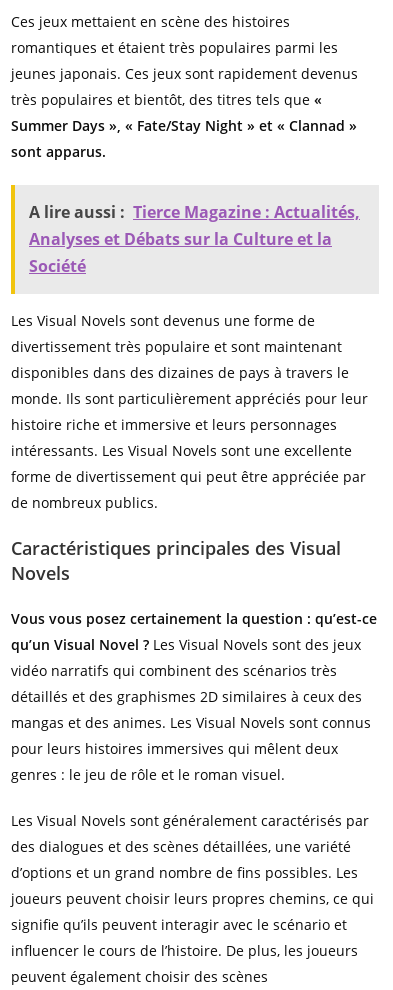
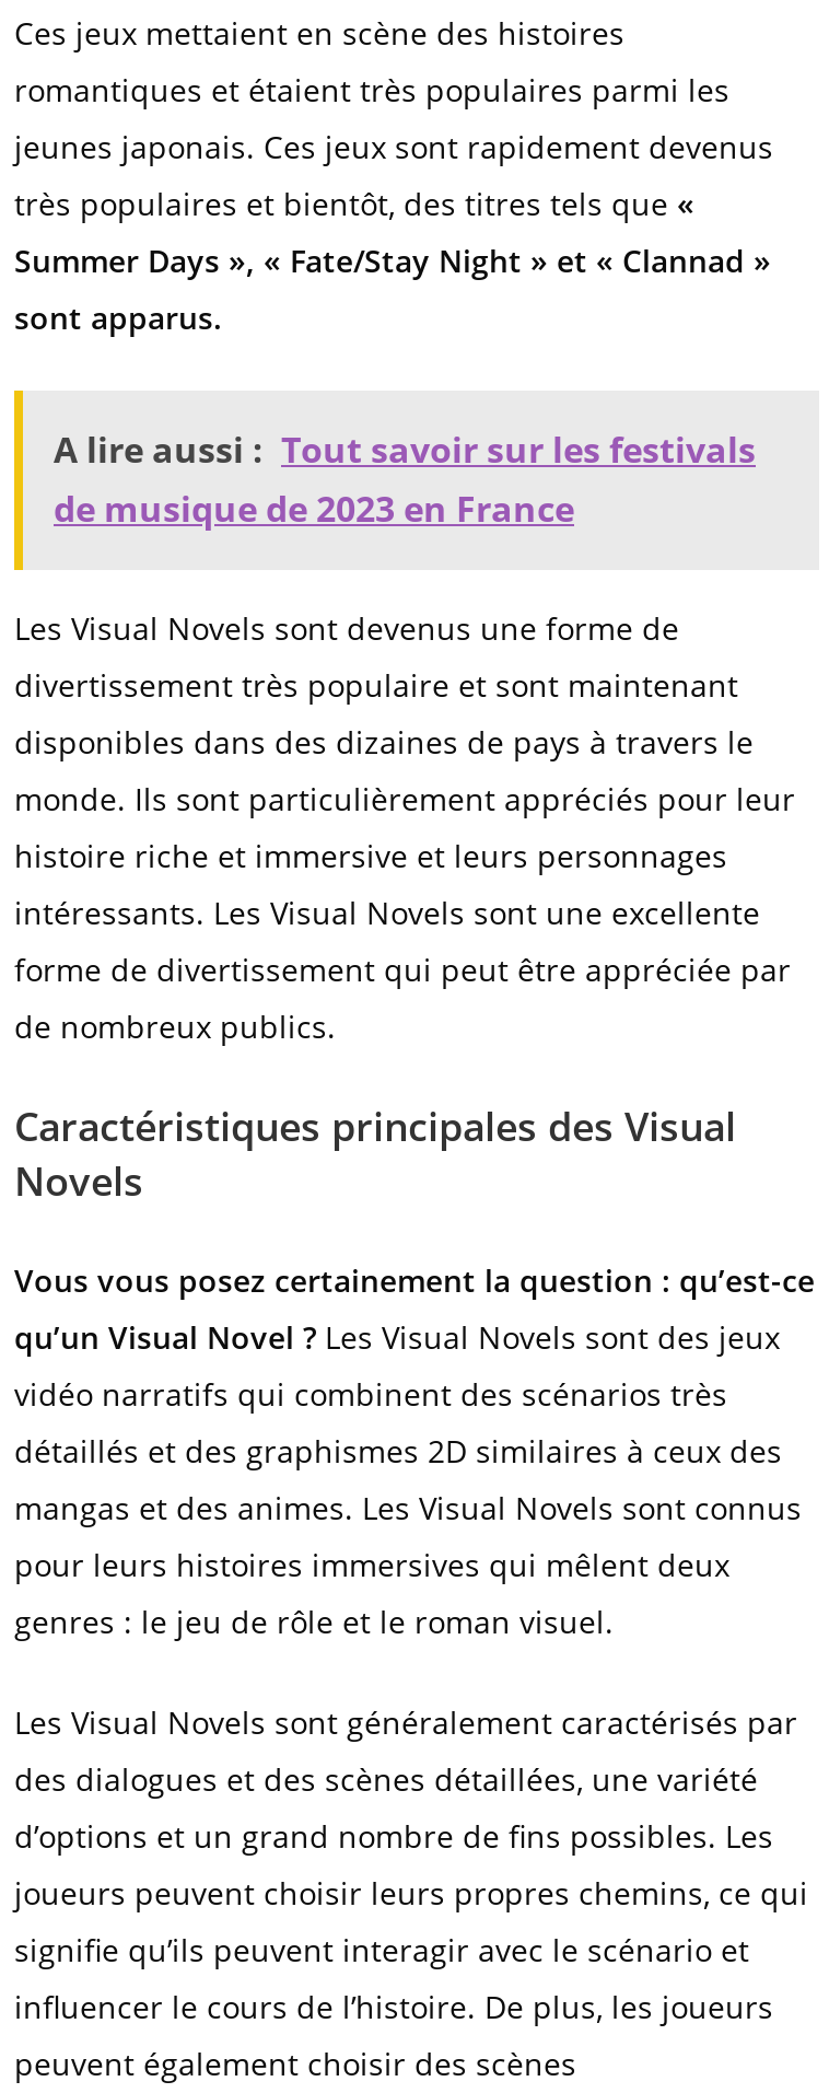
- A lire aussi : Tierce Magazine : Actualités,
- Analyses et Débats sur la Culture et la
- Société
+ A lire aussi : Tout savoir sur les festivals
+ de musique de 2023 en France
